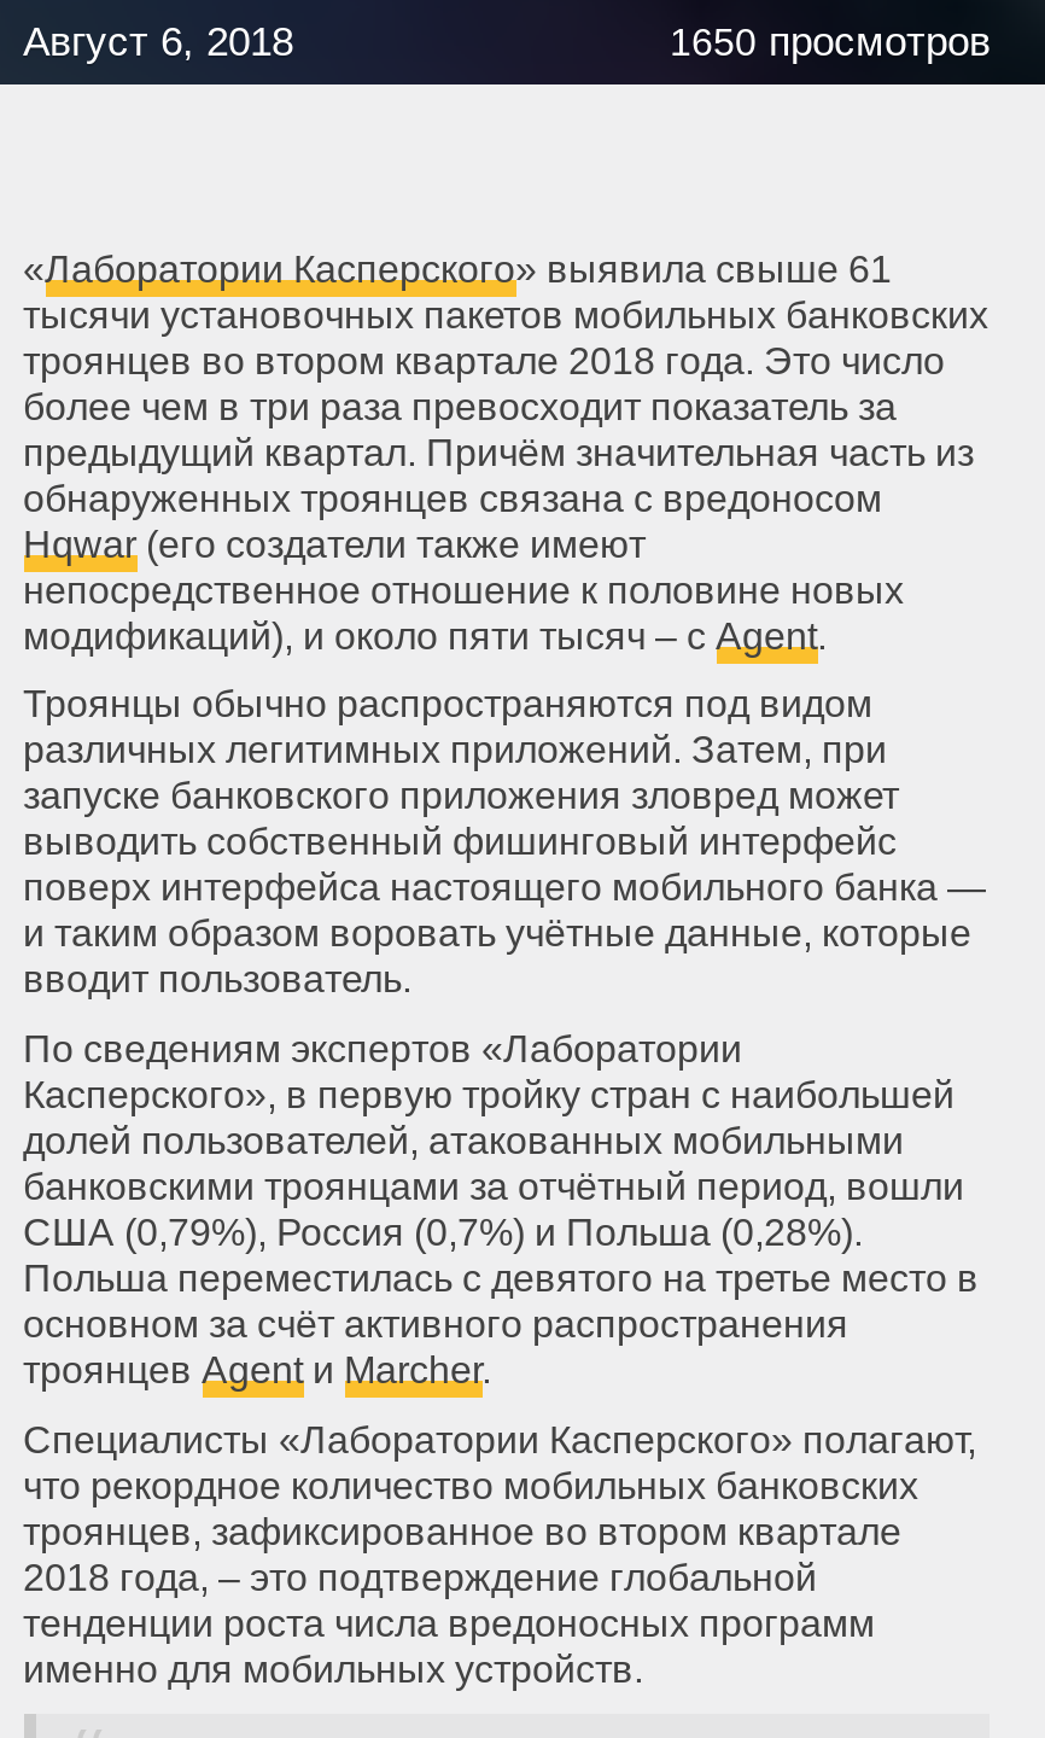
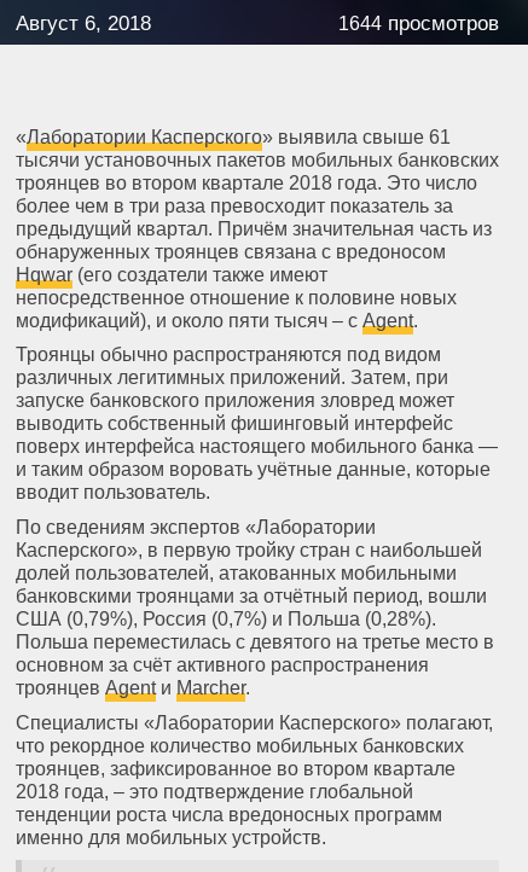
- 1650 просмотров
+ 1644 просмотров
